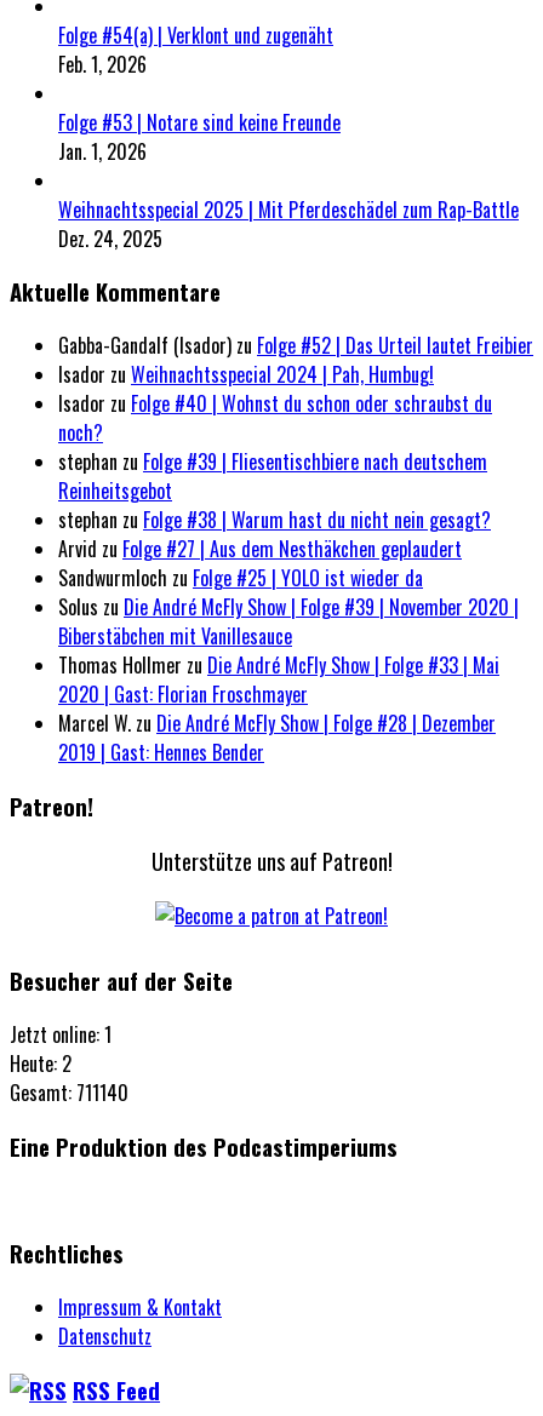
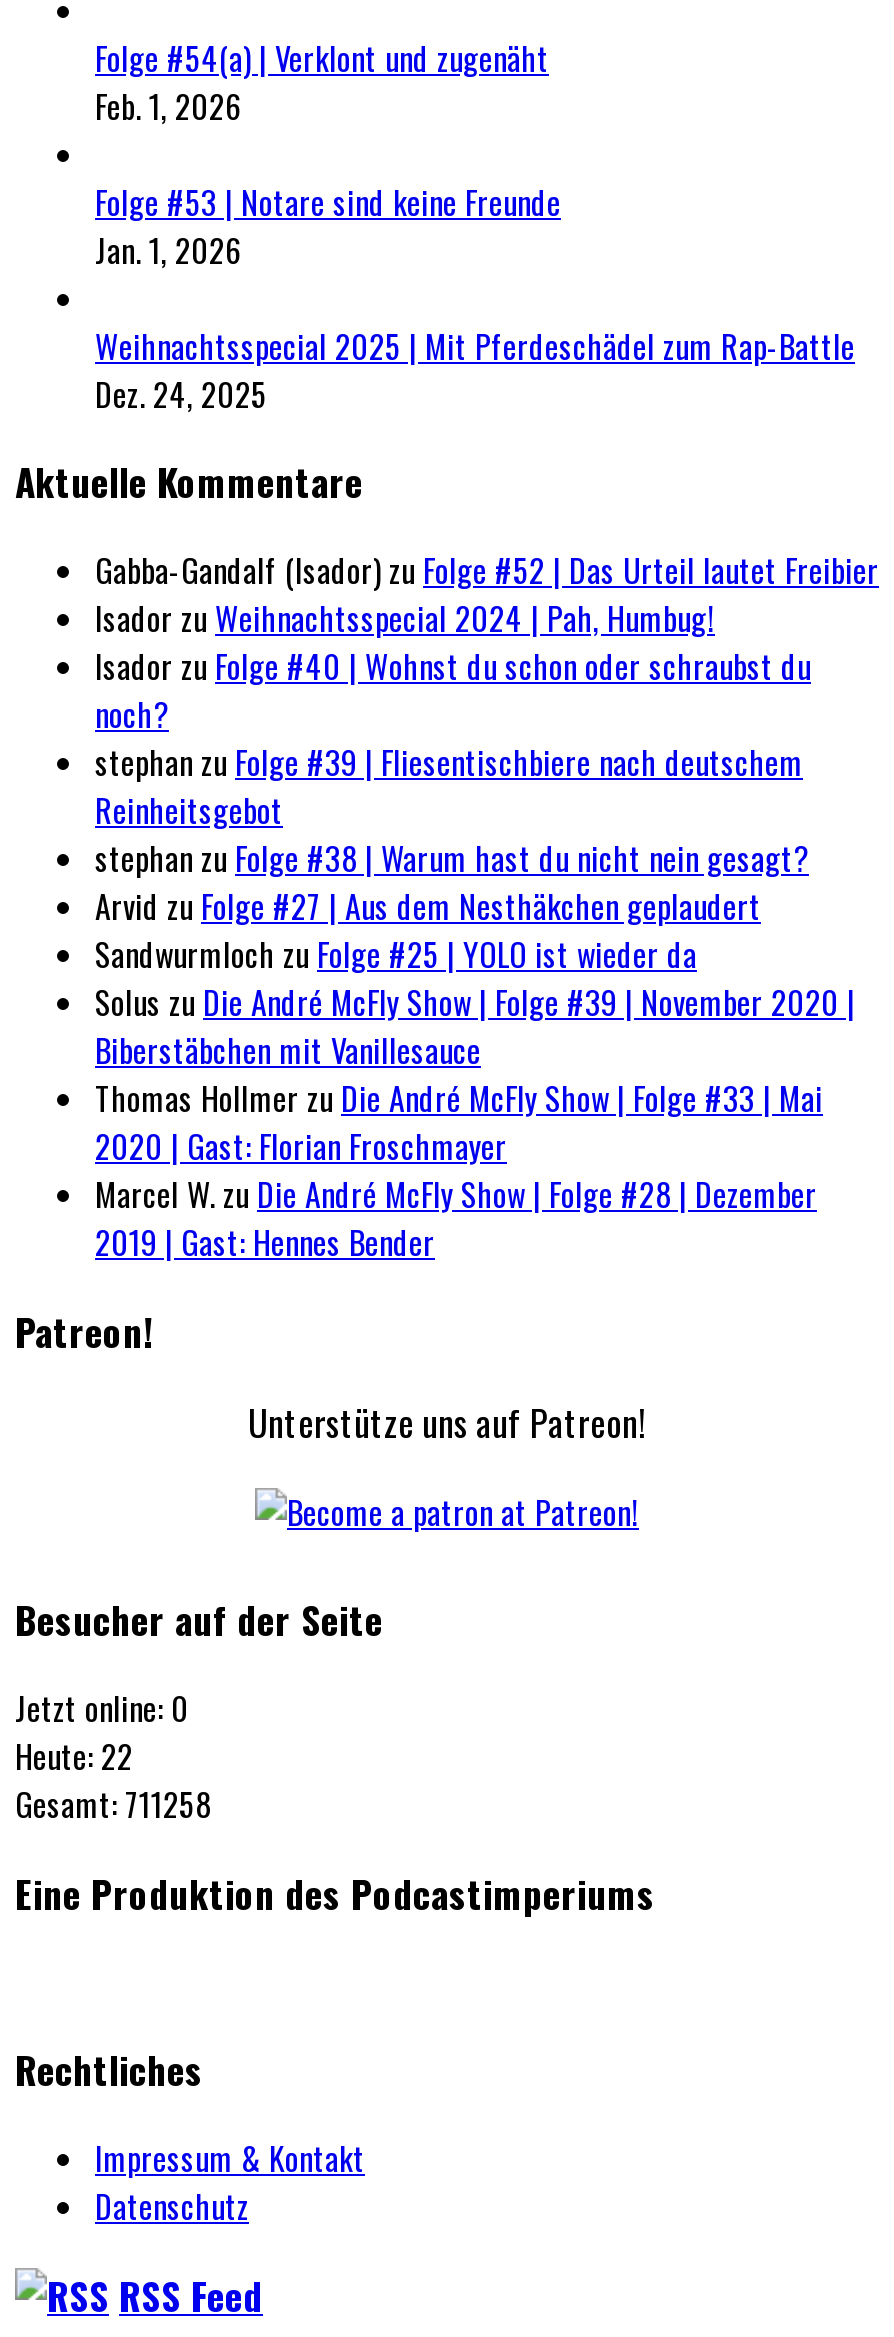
- Jetzt online: 1
+ Jetzt online: 0

- Heute: 2
+ Heute: 22

- Gesamt: 711140
+ Gesamt: 711258
